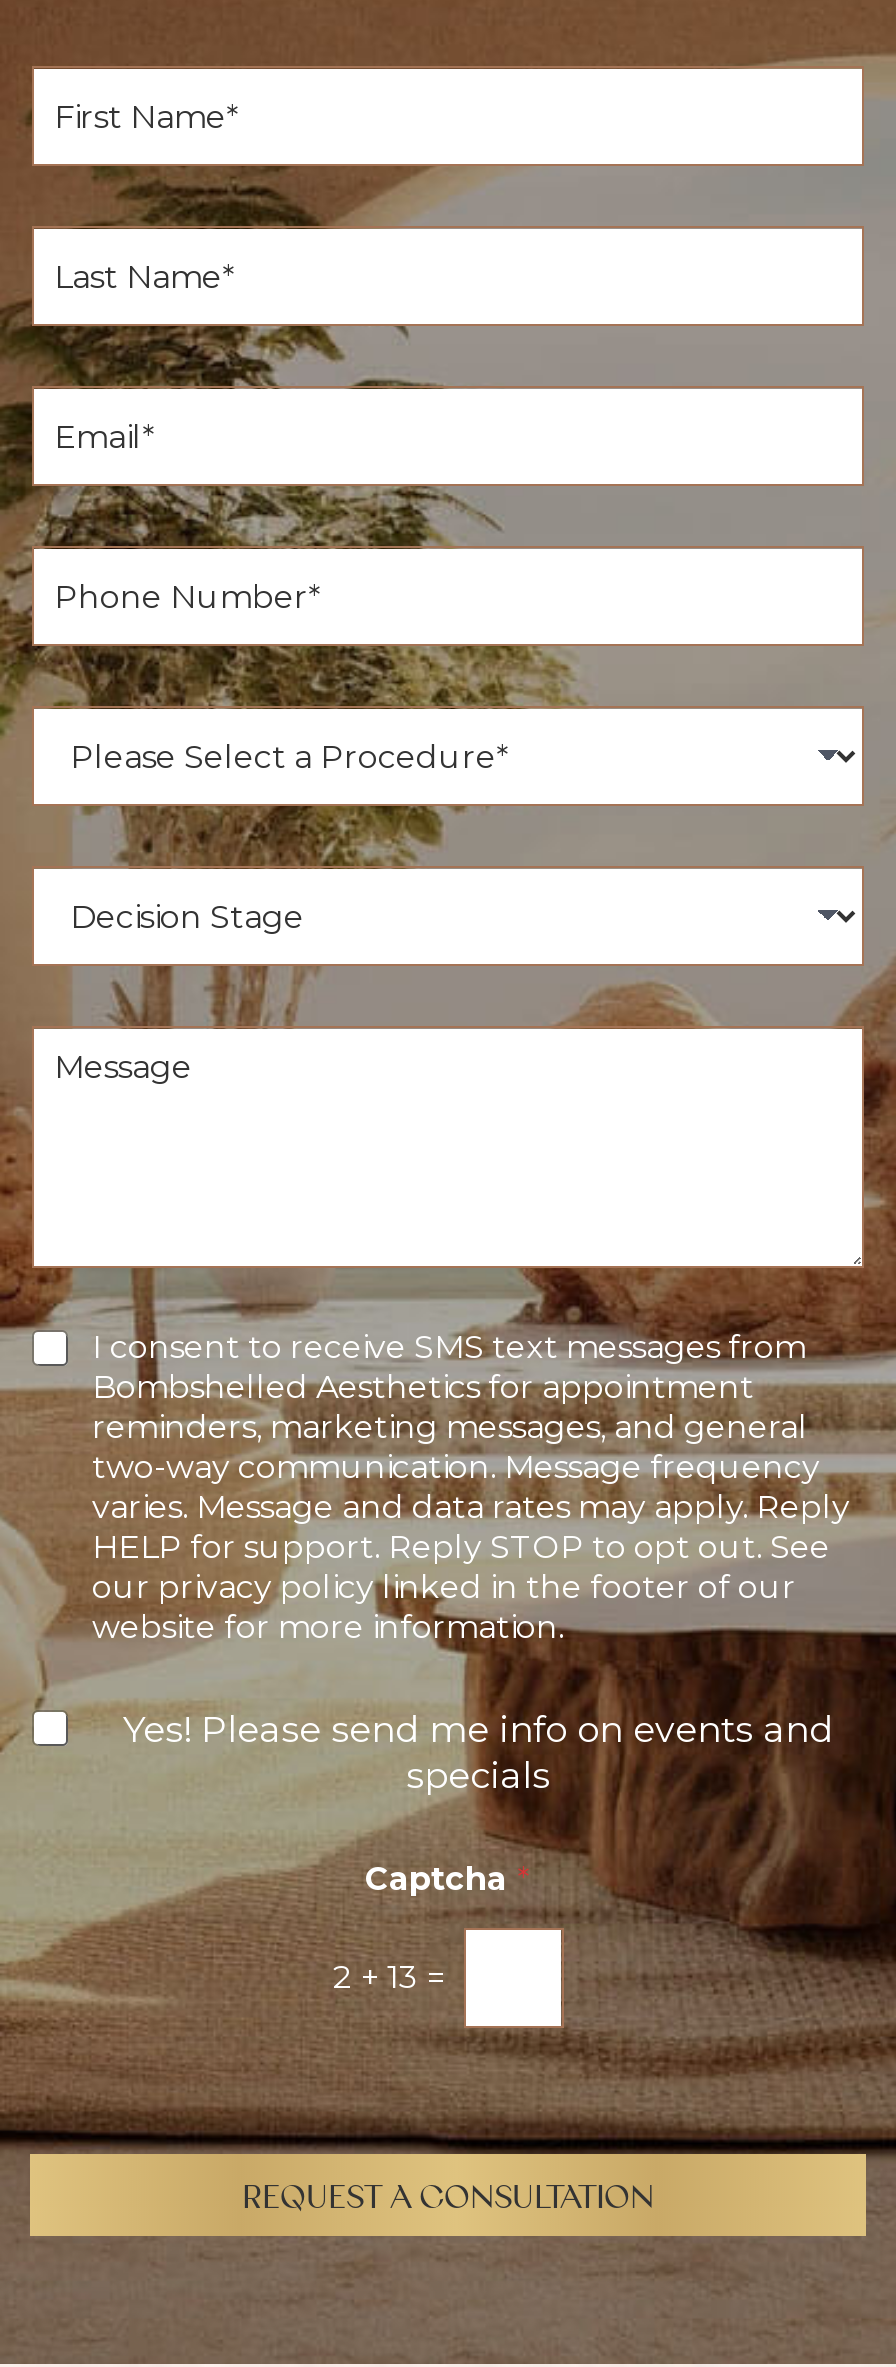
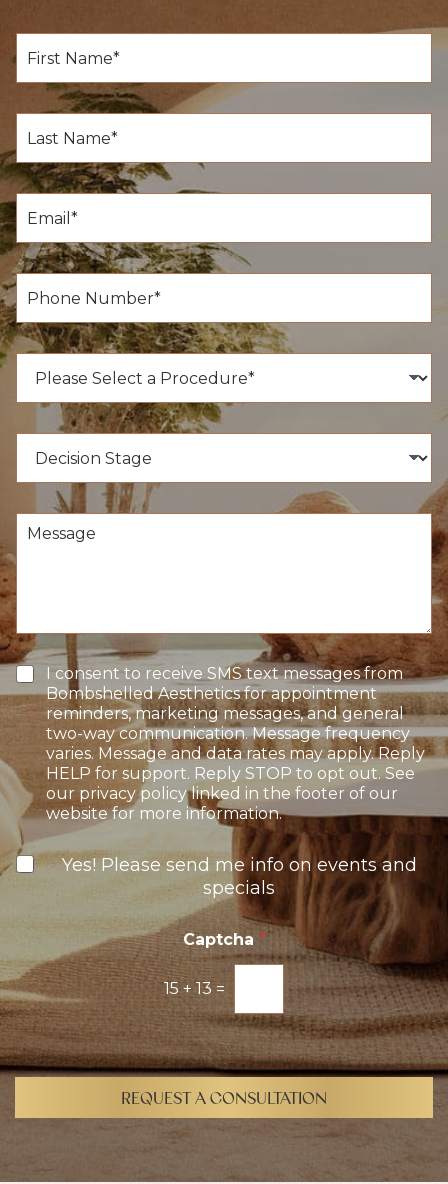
- 2 + 13 =
+ 15 + 13 =
